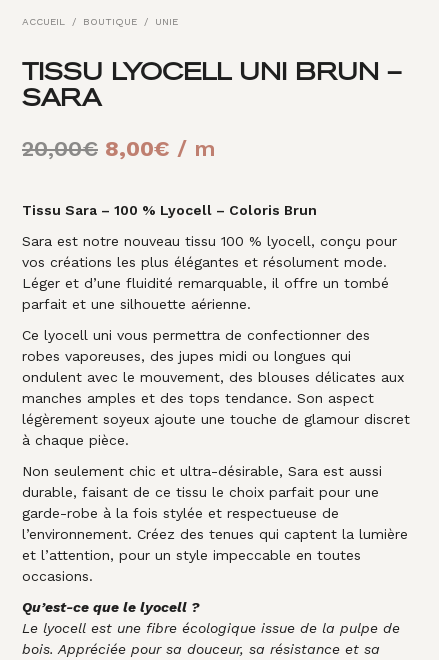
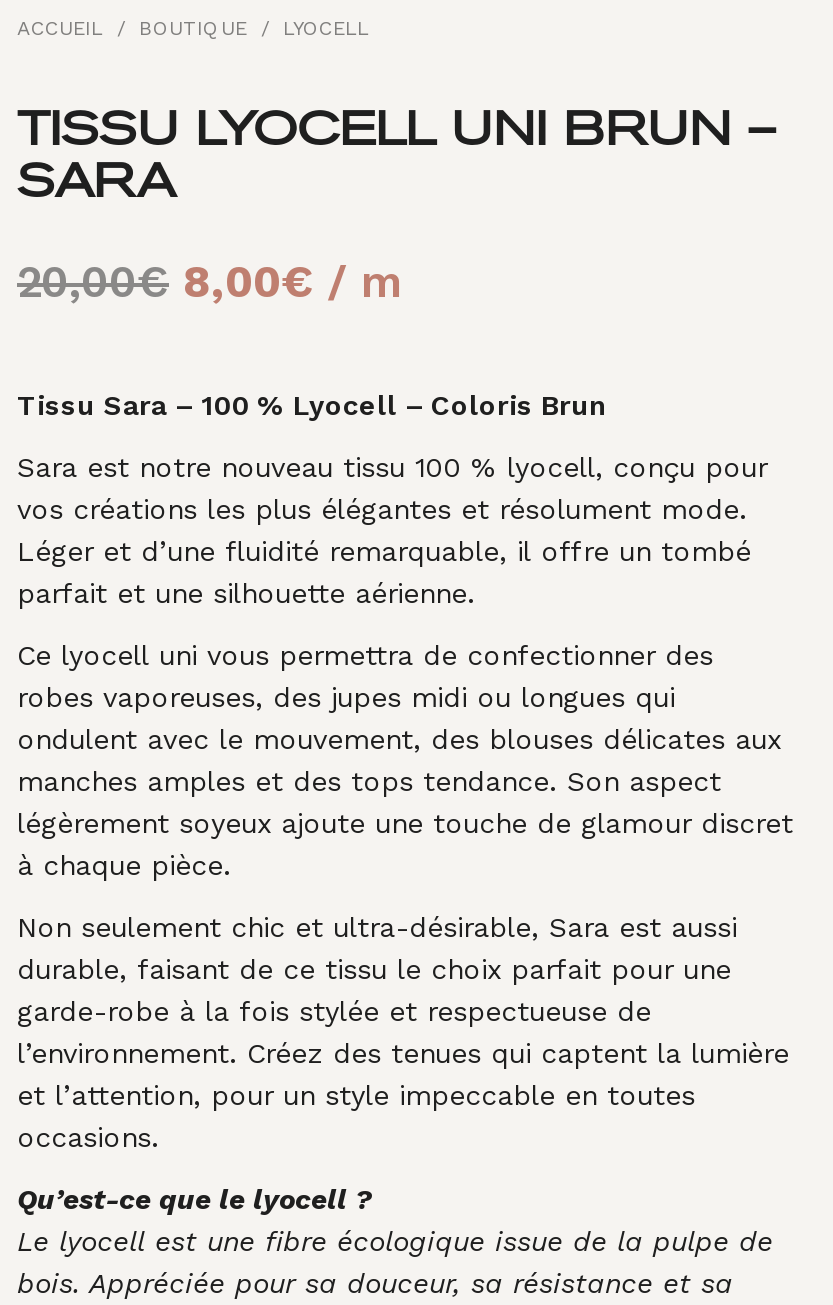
- UNIE
+ LYOCELL
